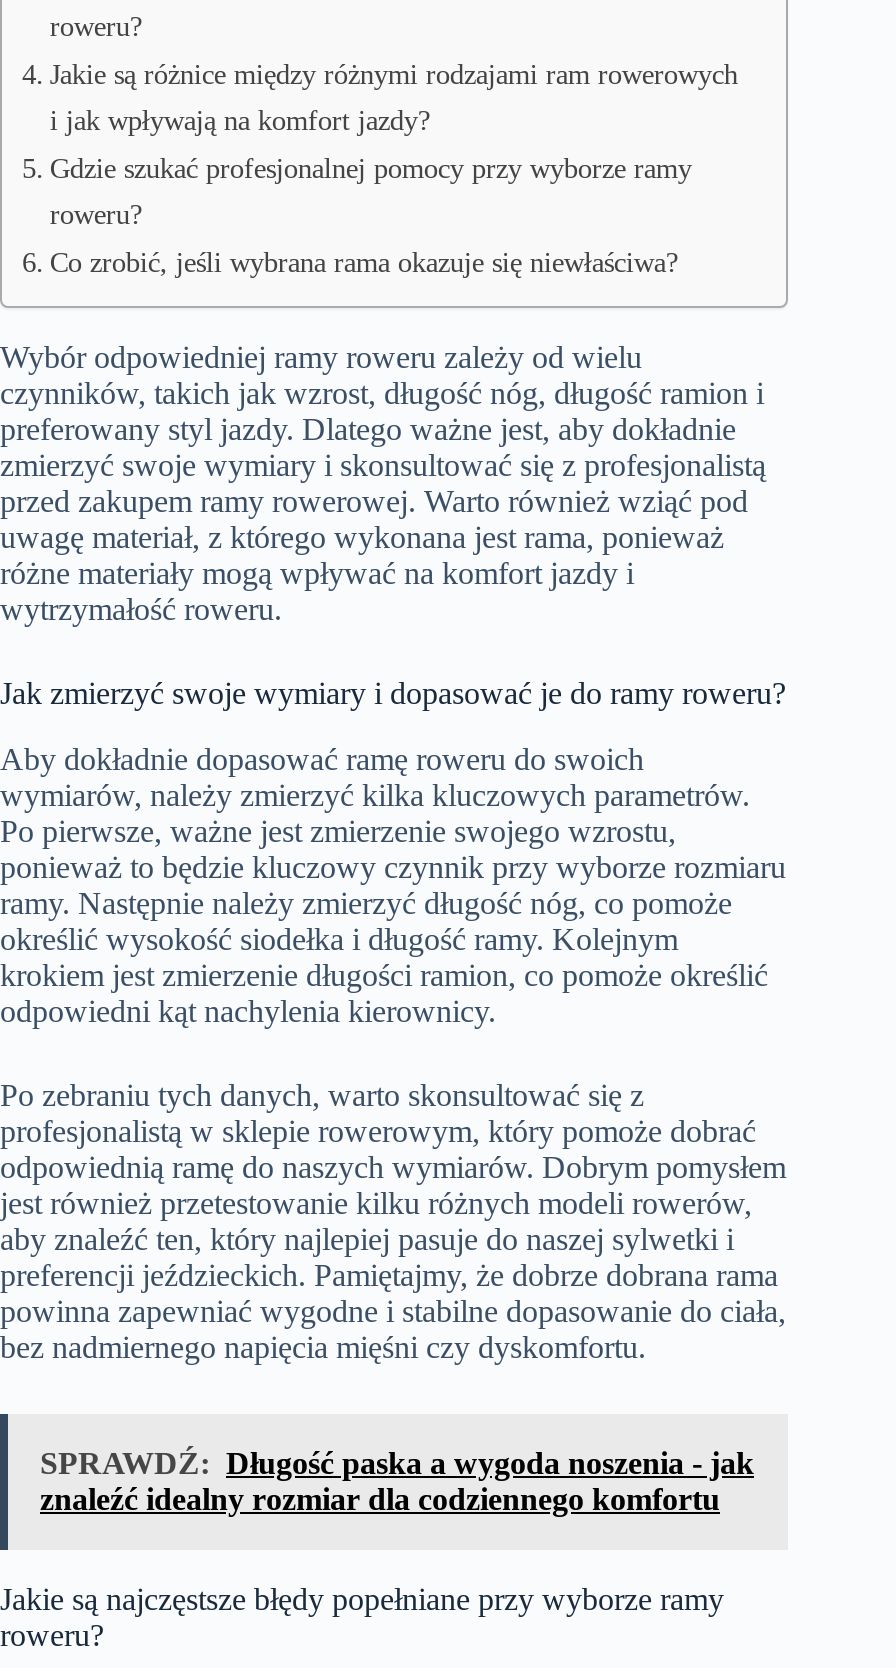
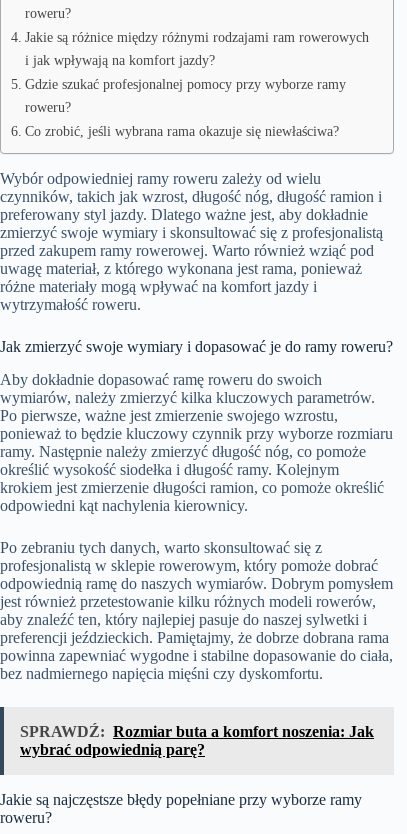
- SPRAWDŹ: Długość paska a wygoda noszenia - jak
- znaleźć idealny rozmiar dla codziennego komfortu
+ SPRAWDŹ: Rozmiar buta a komfort noszenia: Jak
+ wybrać odpowiednią parę?
